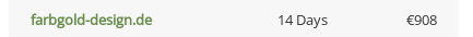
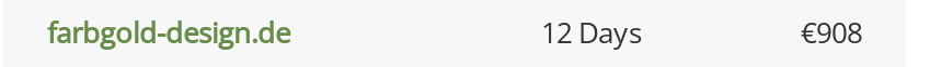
- 14 Days
+ 12 Days
